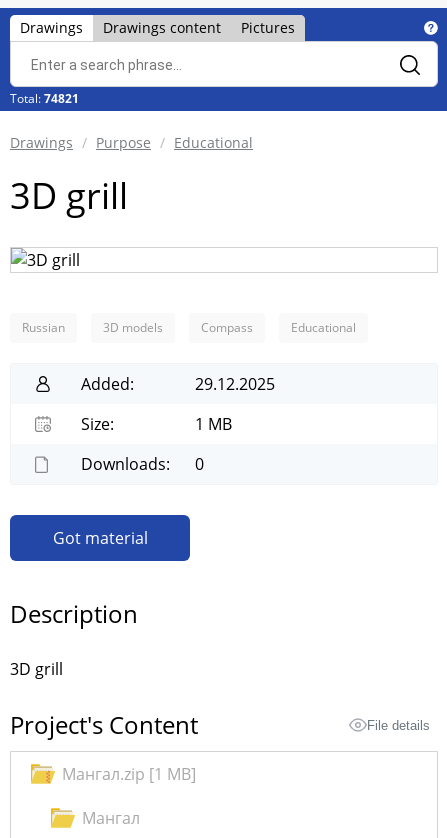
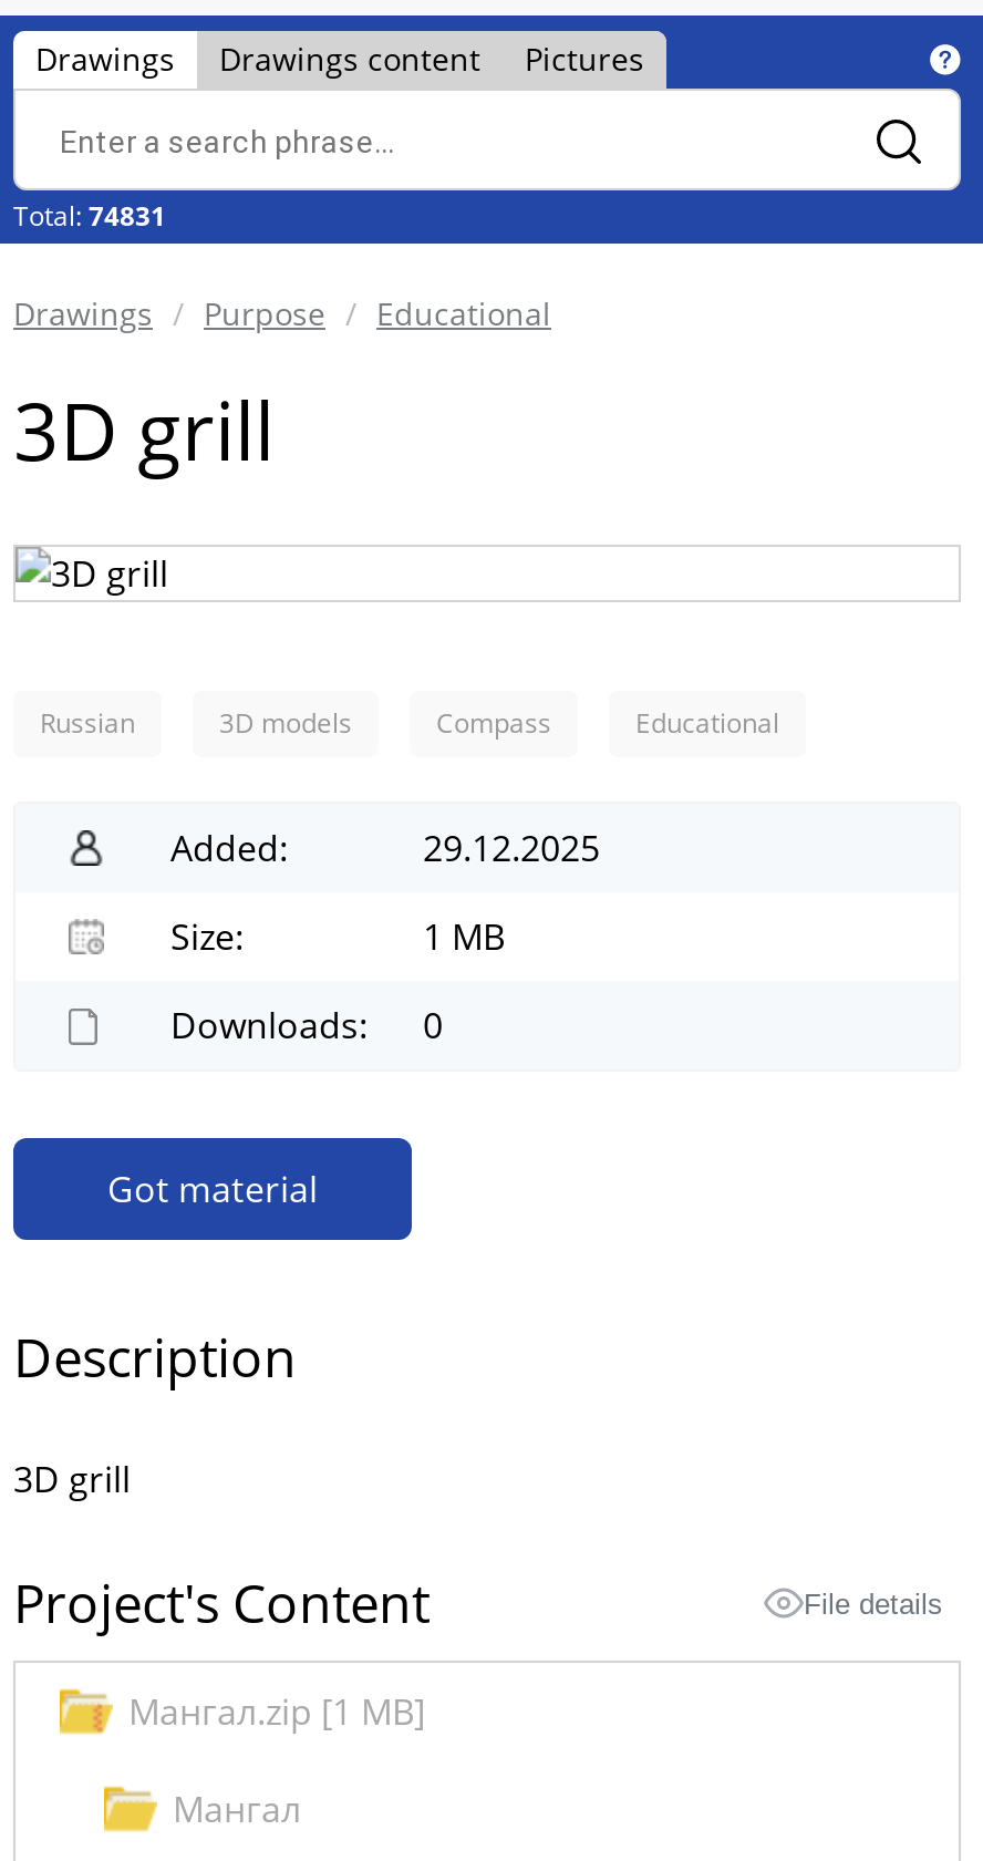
- Total: 74821
+ Total: 74831
